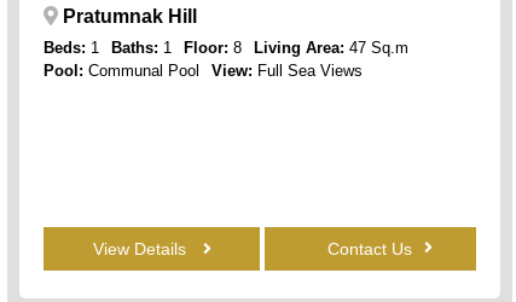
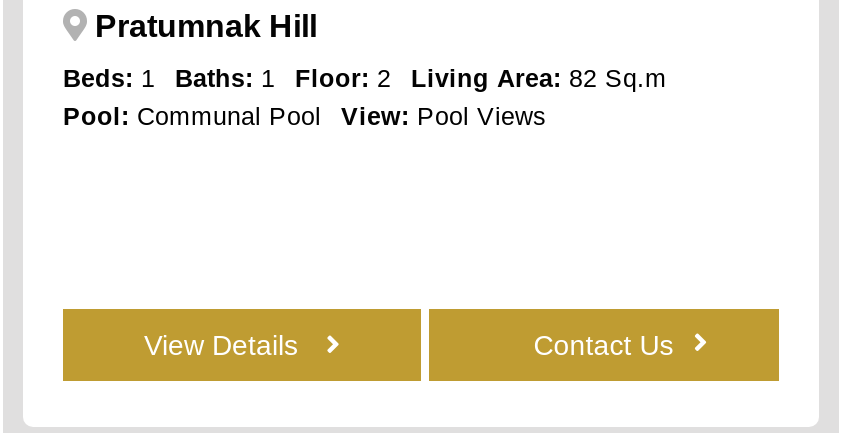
- Floor: 8
+ Floor: 2

- Living Area: 47 Sq.m
+ Living Area: 82 Sq.m

- View: Full Sea Views
+ View: Pool Views
